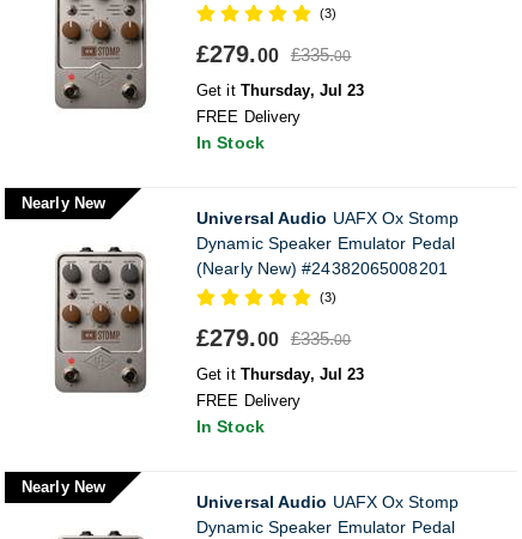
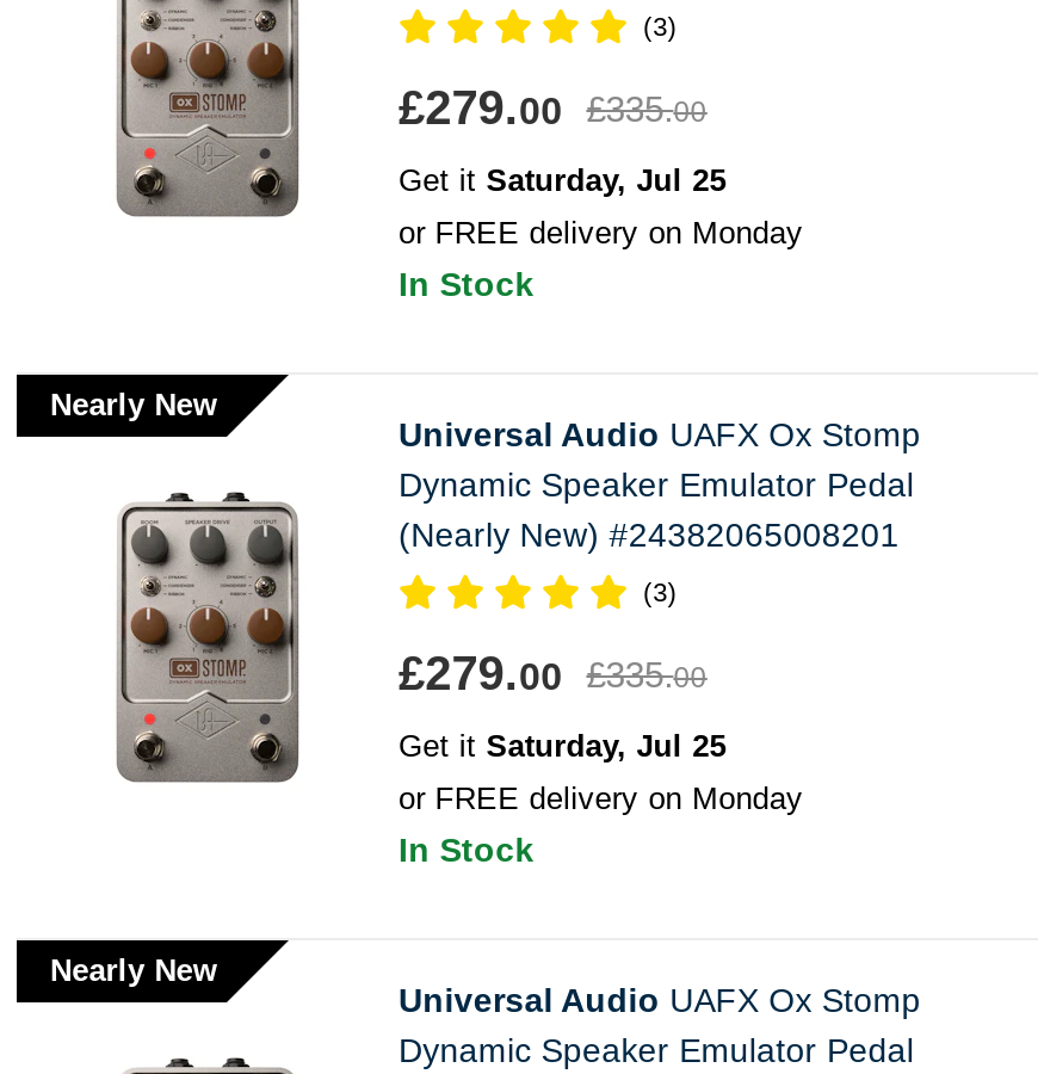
- Get it Thursday, Jul 23
+ Get it Saturday, Jul 25

- FREE Delivery
+ or FREE delivery on Monday

- Get it Thursday, Jul 23
+ Get it Saturday, Jul 25

- FREE Delivery
+ or FREE delivery on Monday
